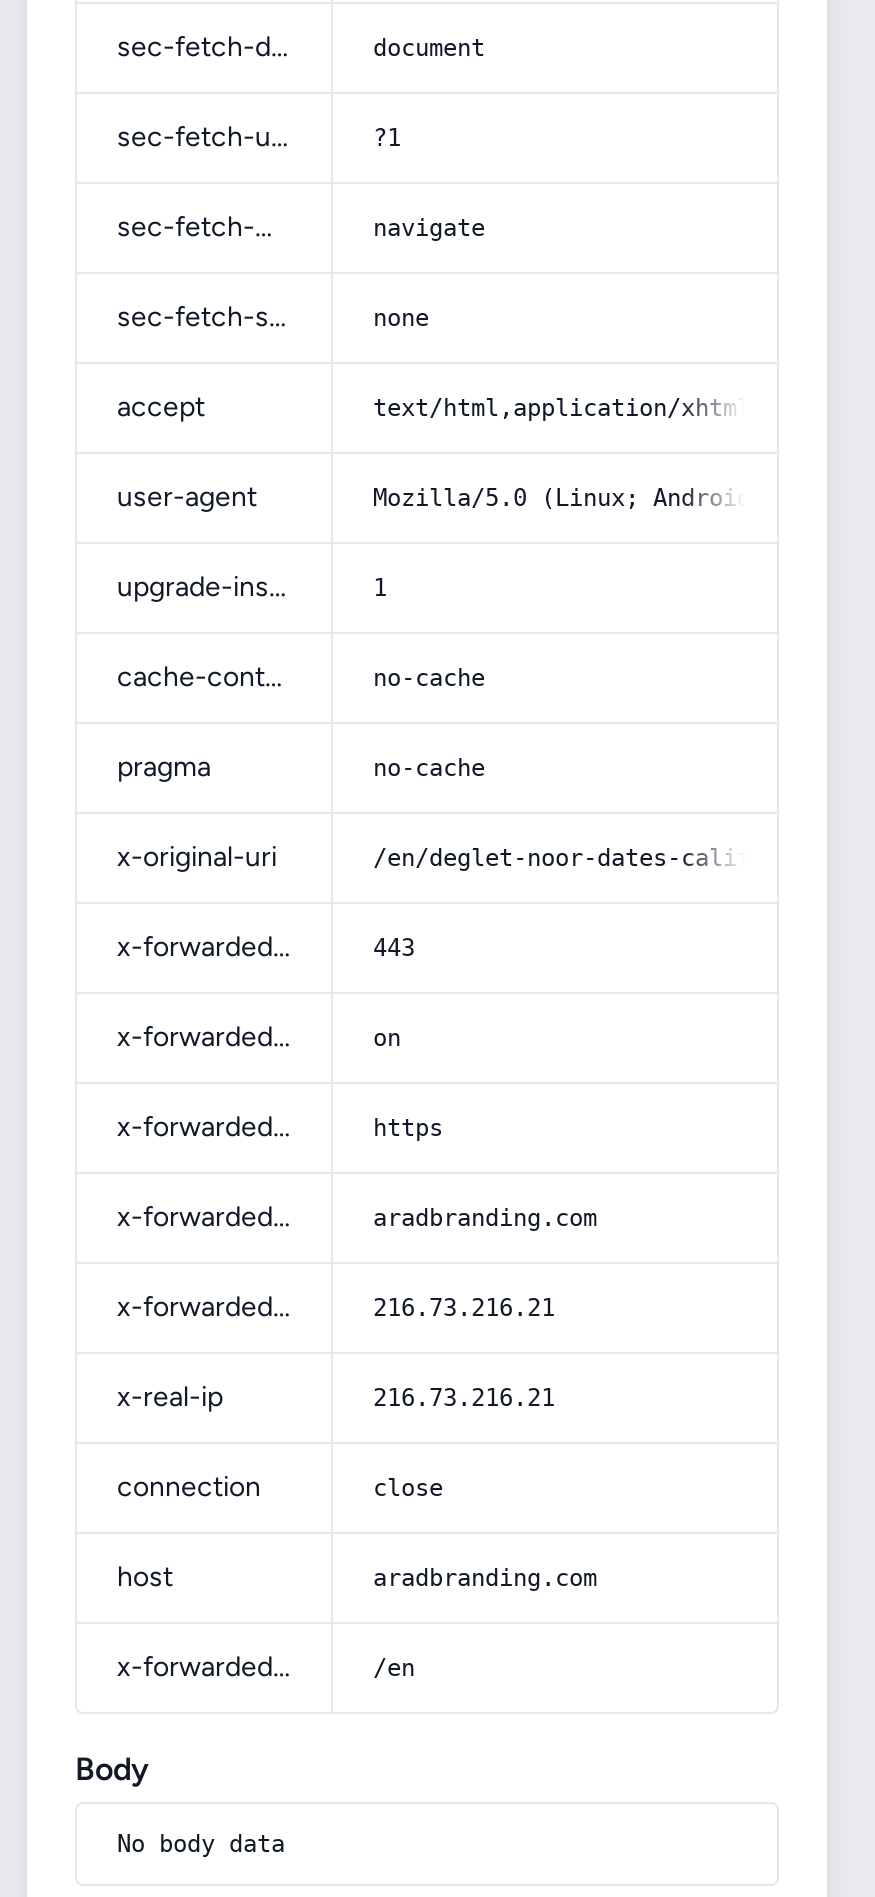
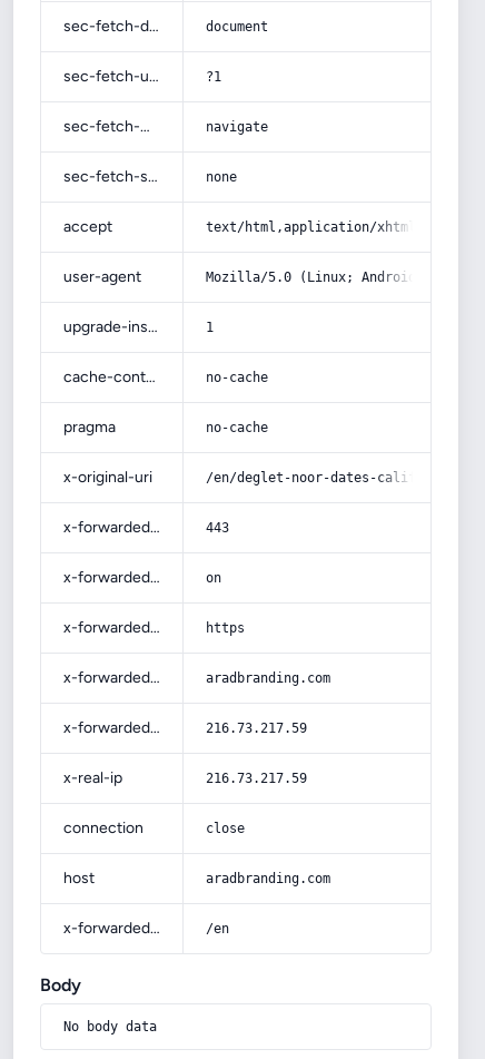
- 216.73.216.21
+ 216.73.217.59

- 216.73.216.21
+ 216.73.217.59
